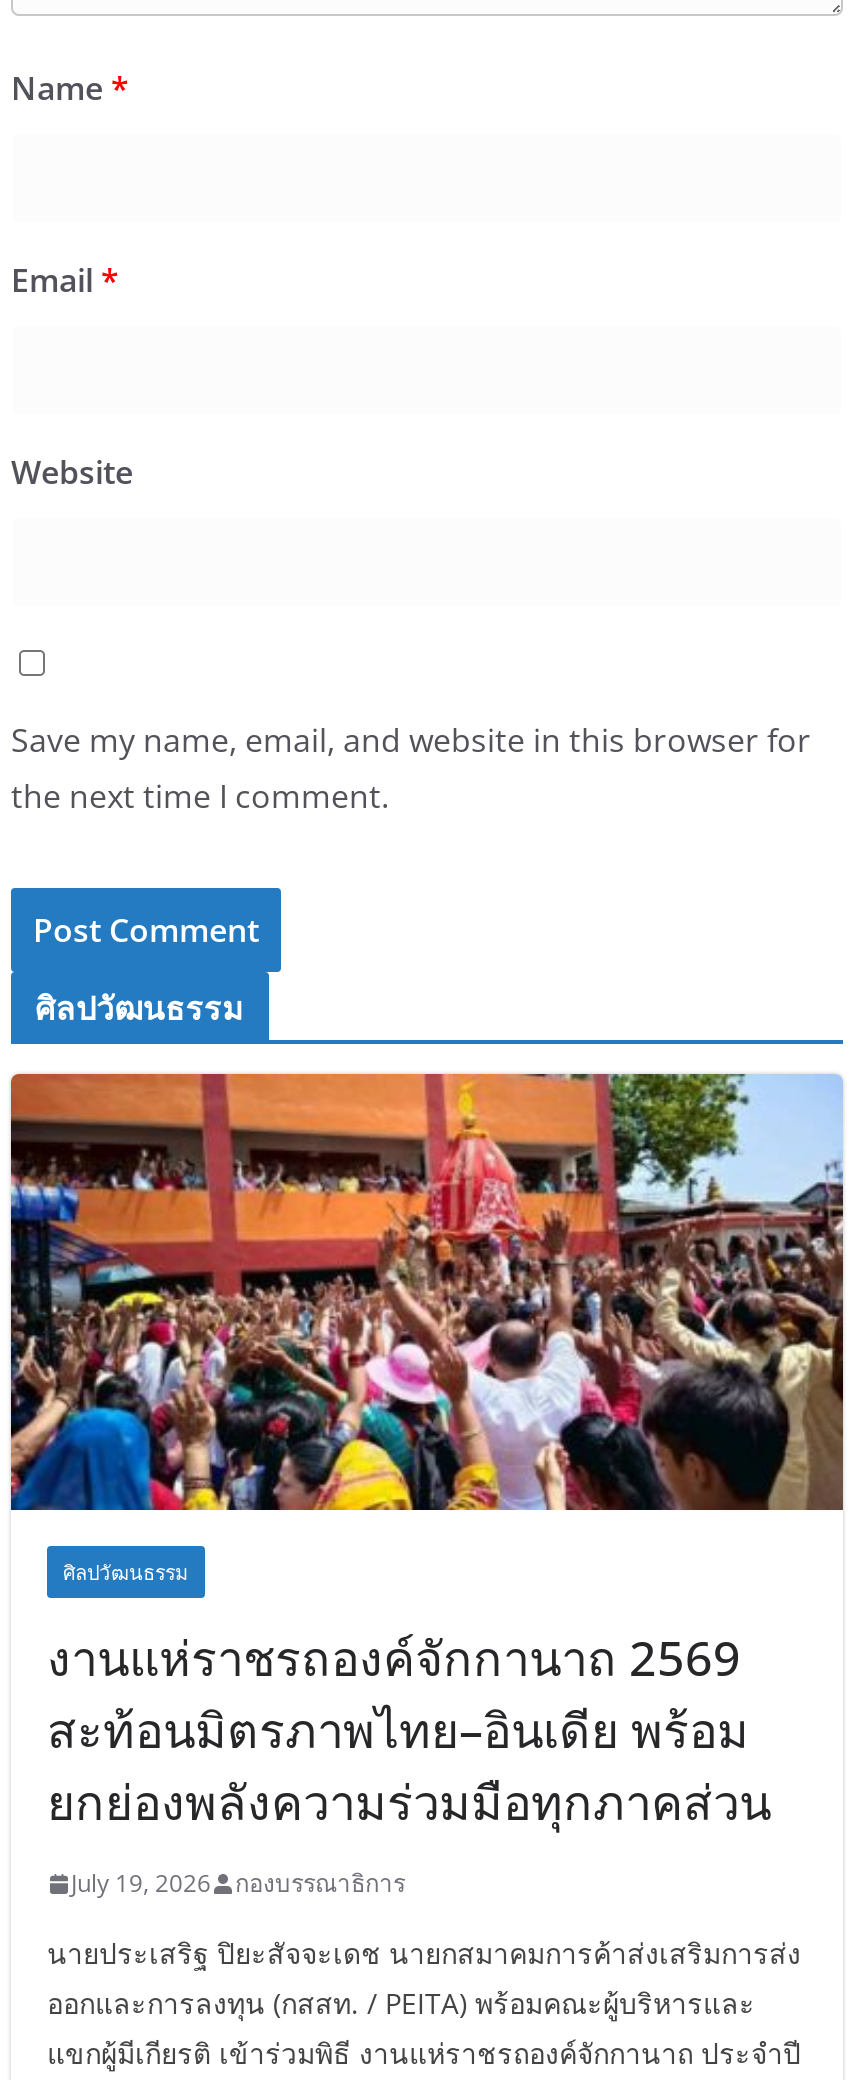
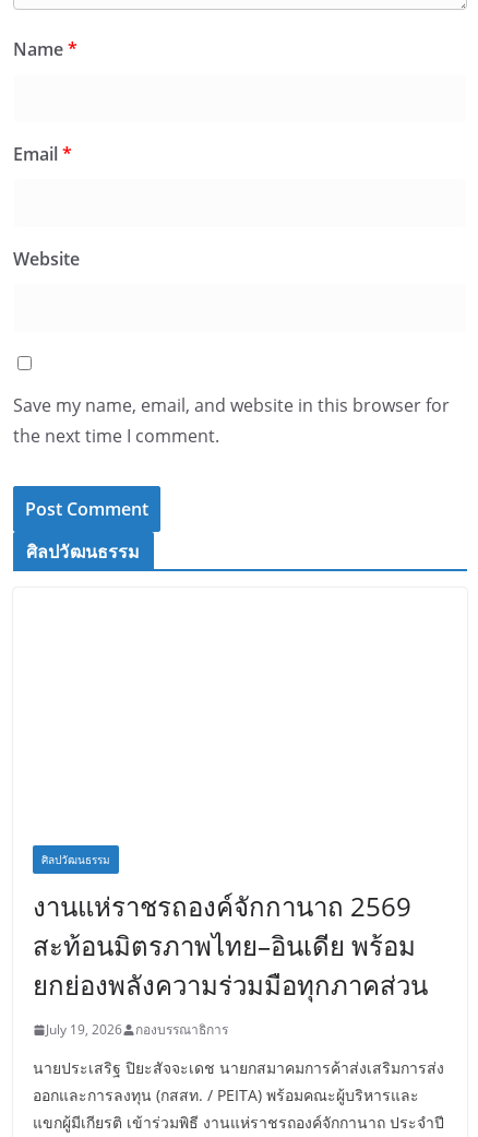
- [image]
